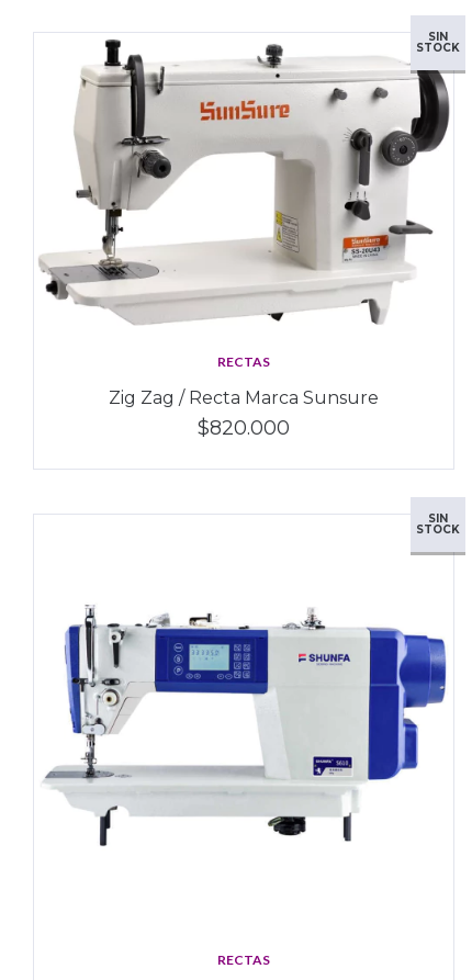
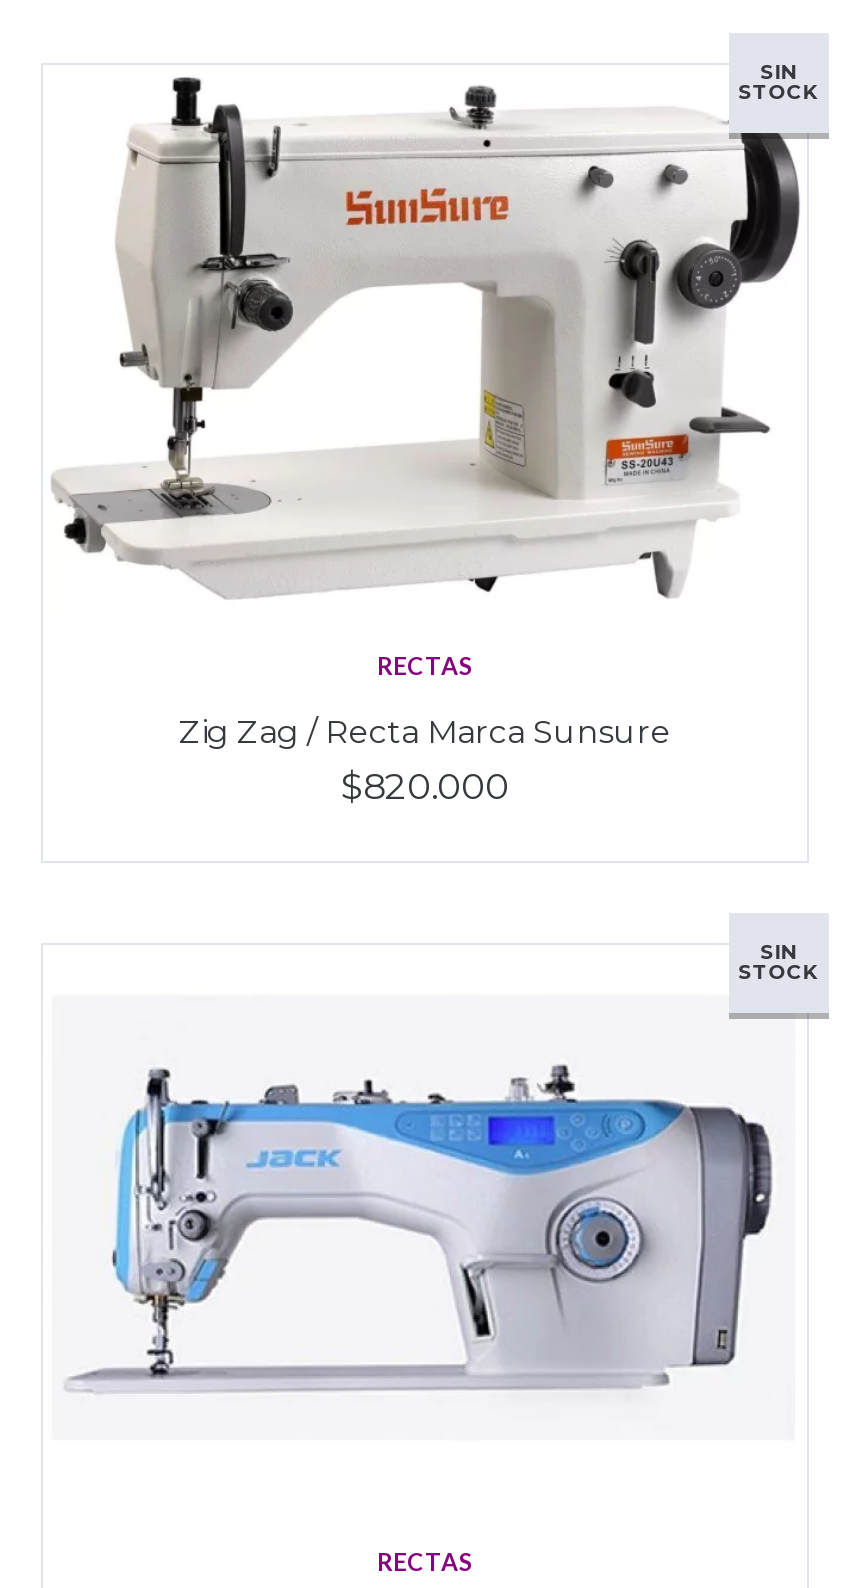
- [image]
+ [image]
